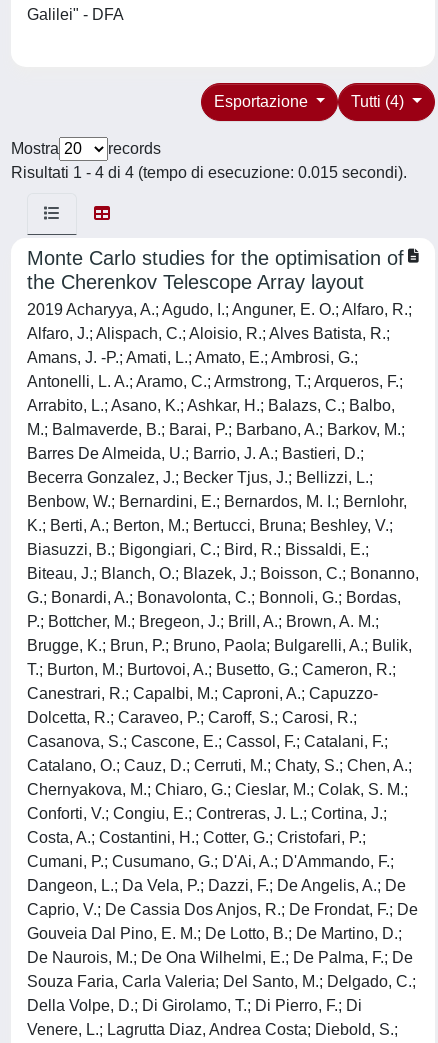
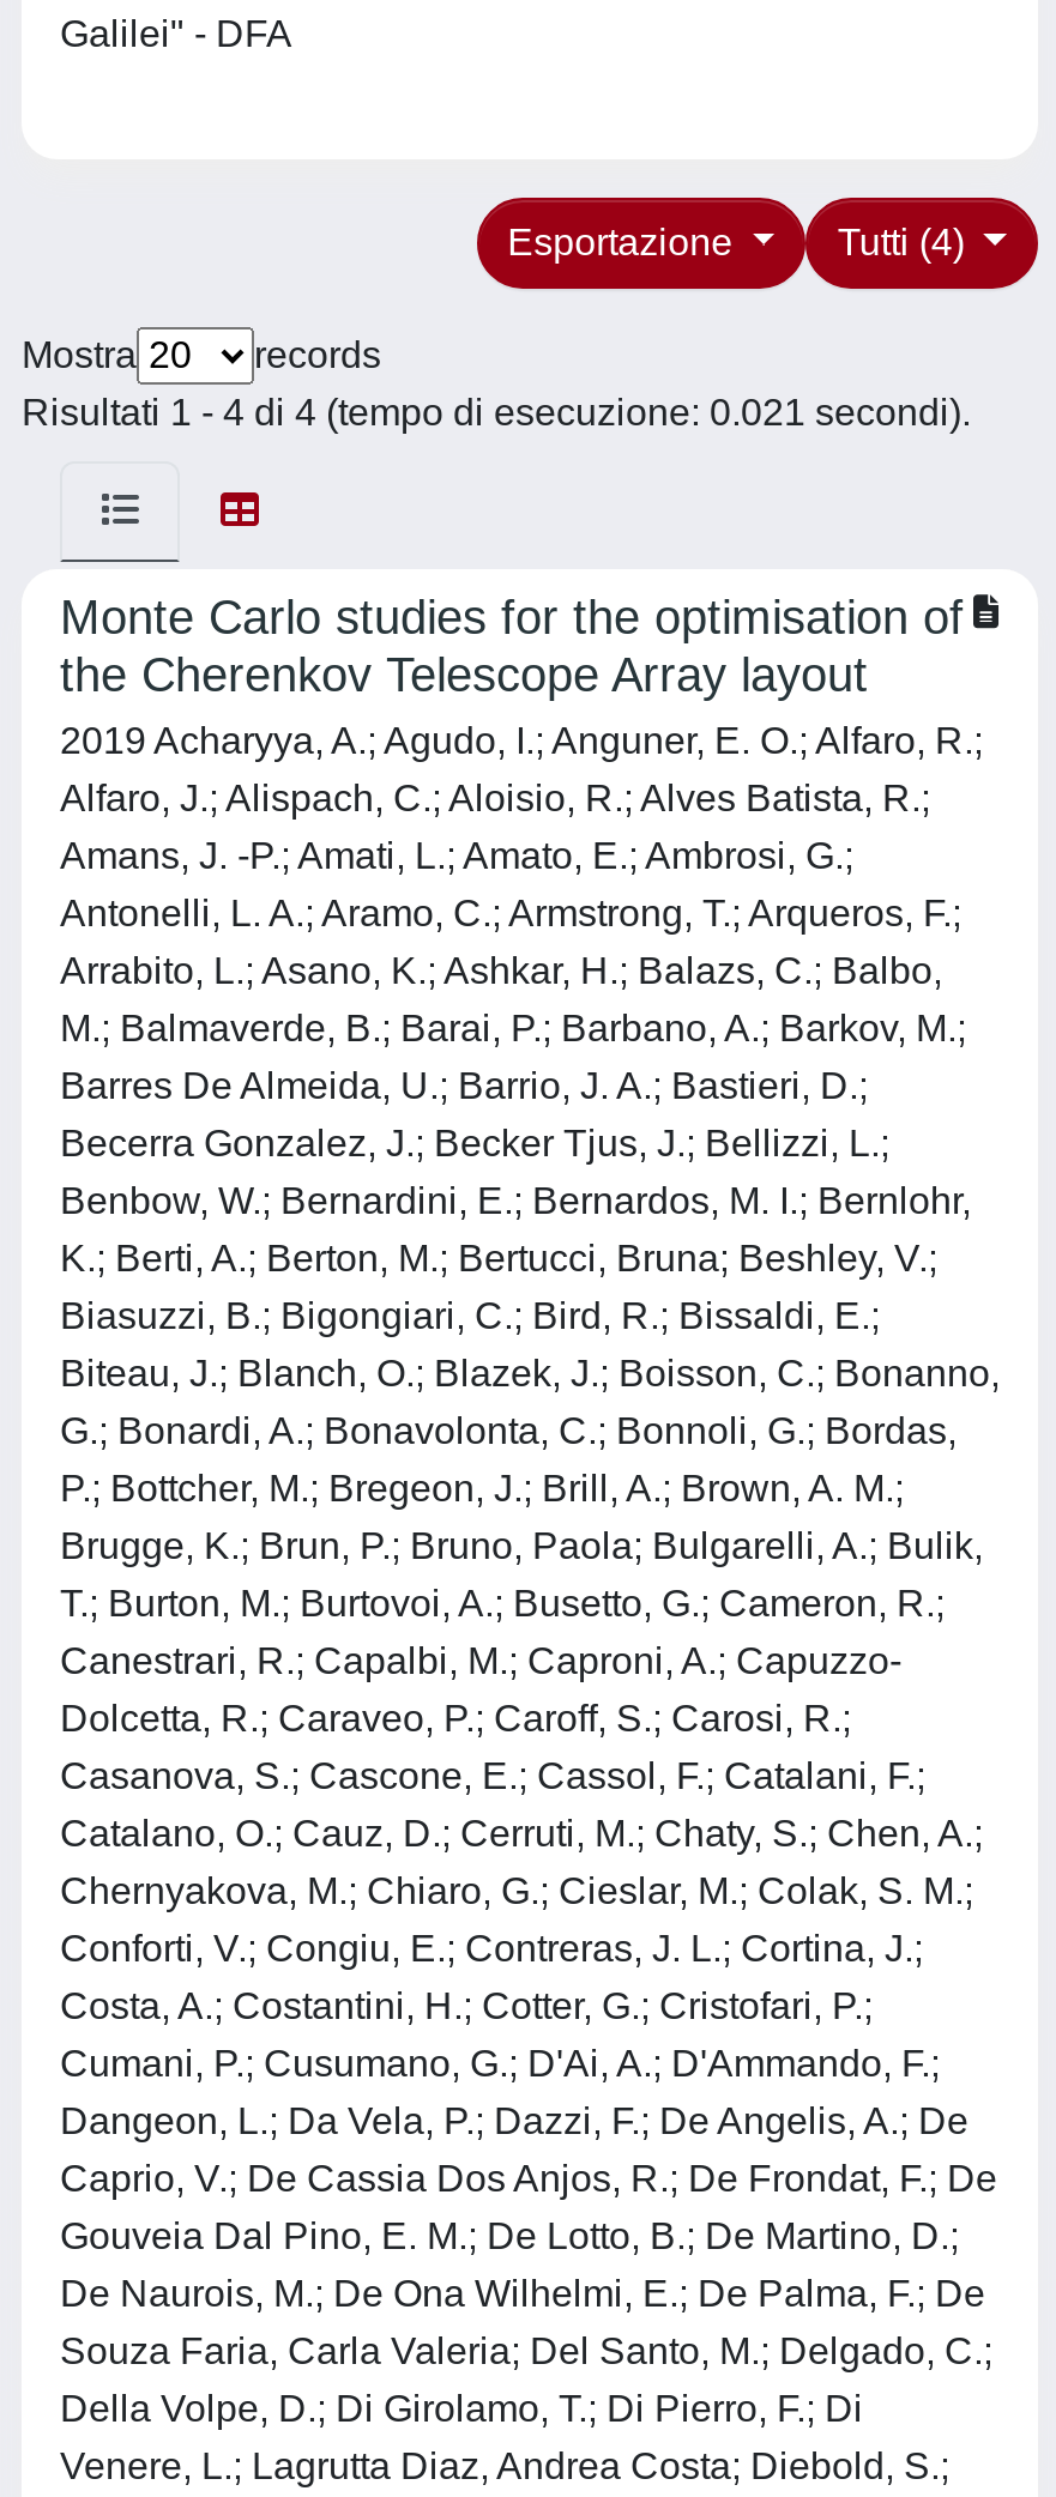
- Risultati 1 - 4 di 4 (tempo di esecuzione: 0.015 secondi).
+ Risultati 1 - 4 di 4 (tempo di esecuzione: 0.021 secondi).
